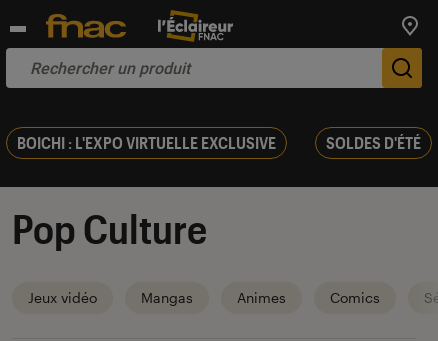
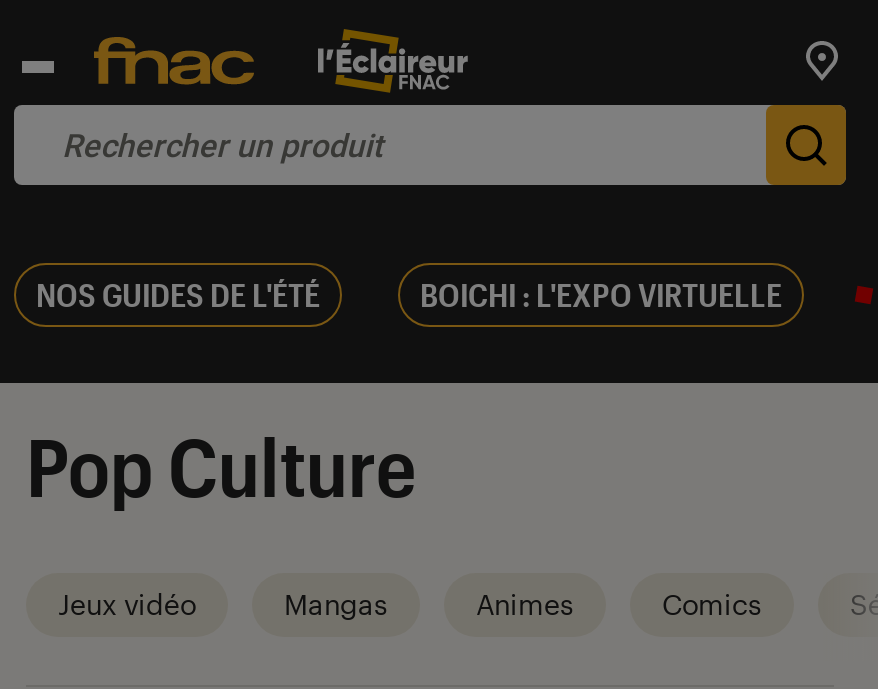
- BOICHI : L'EXPO VIRTUELLE EXCLUSIVE
- SOLDES D'ÉTÉ
+ NOS GUIDES DE L'ÉTÉ
+ BOICHI : L'EXPO VIRTUELLE
